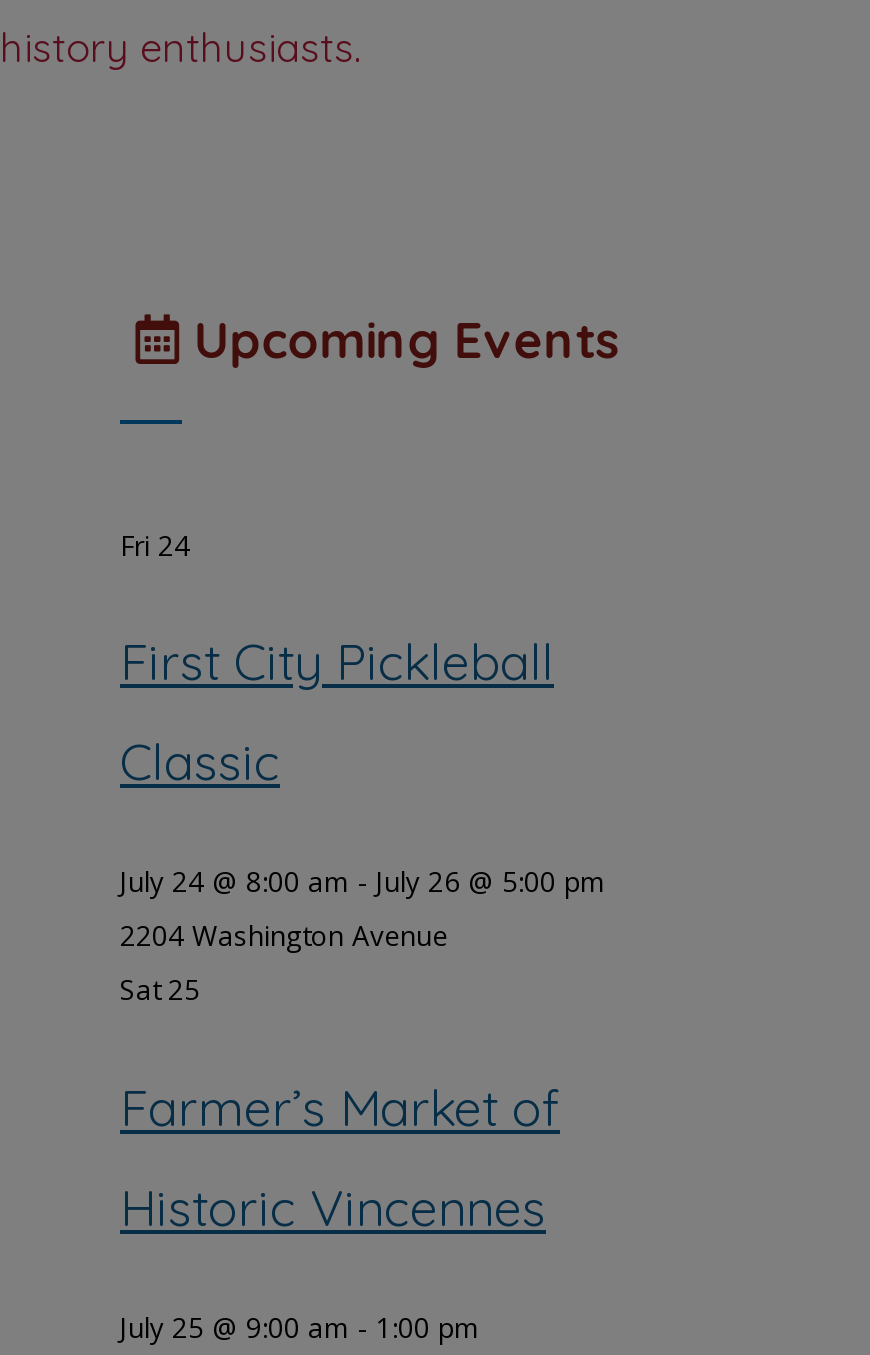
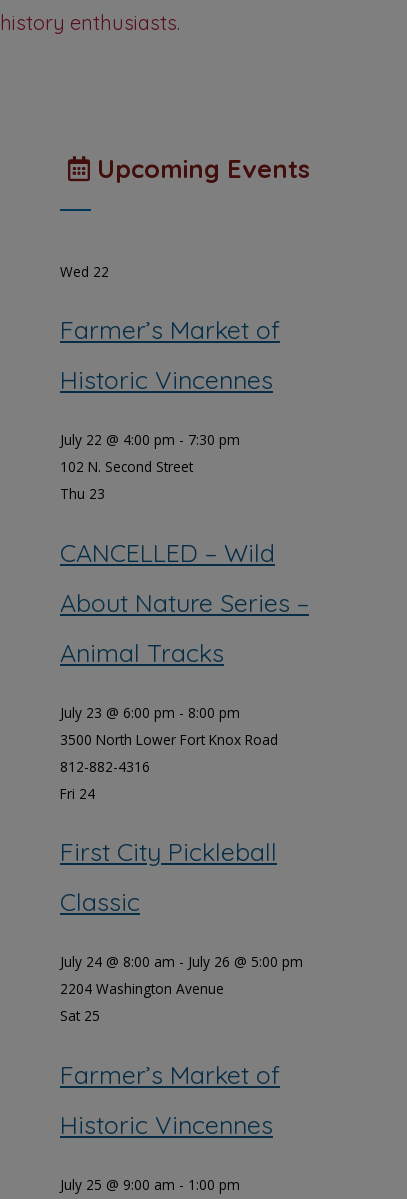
+ Wed 22
+ Farmer’s Market of
+ Historic Vincennes
+ July 22 @ 4:00 pm - 7:30 pm
+ 102 N. Second Street
+ Thu 23
+ CANCELLED – Wild
+ About Nature Series –
+ Animal Tracks
+ July 23 @ 6:00 pm - 8:00 pm
+ 3500 North Lower Fort Knox Road
+ 812-882-4316
